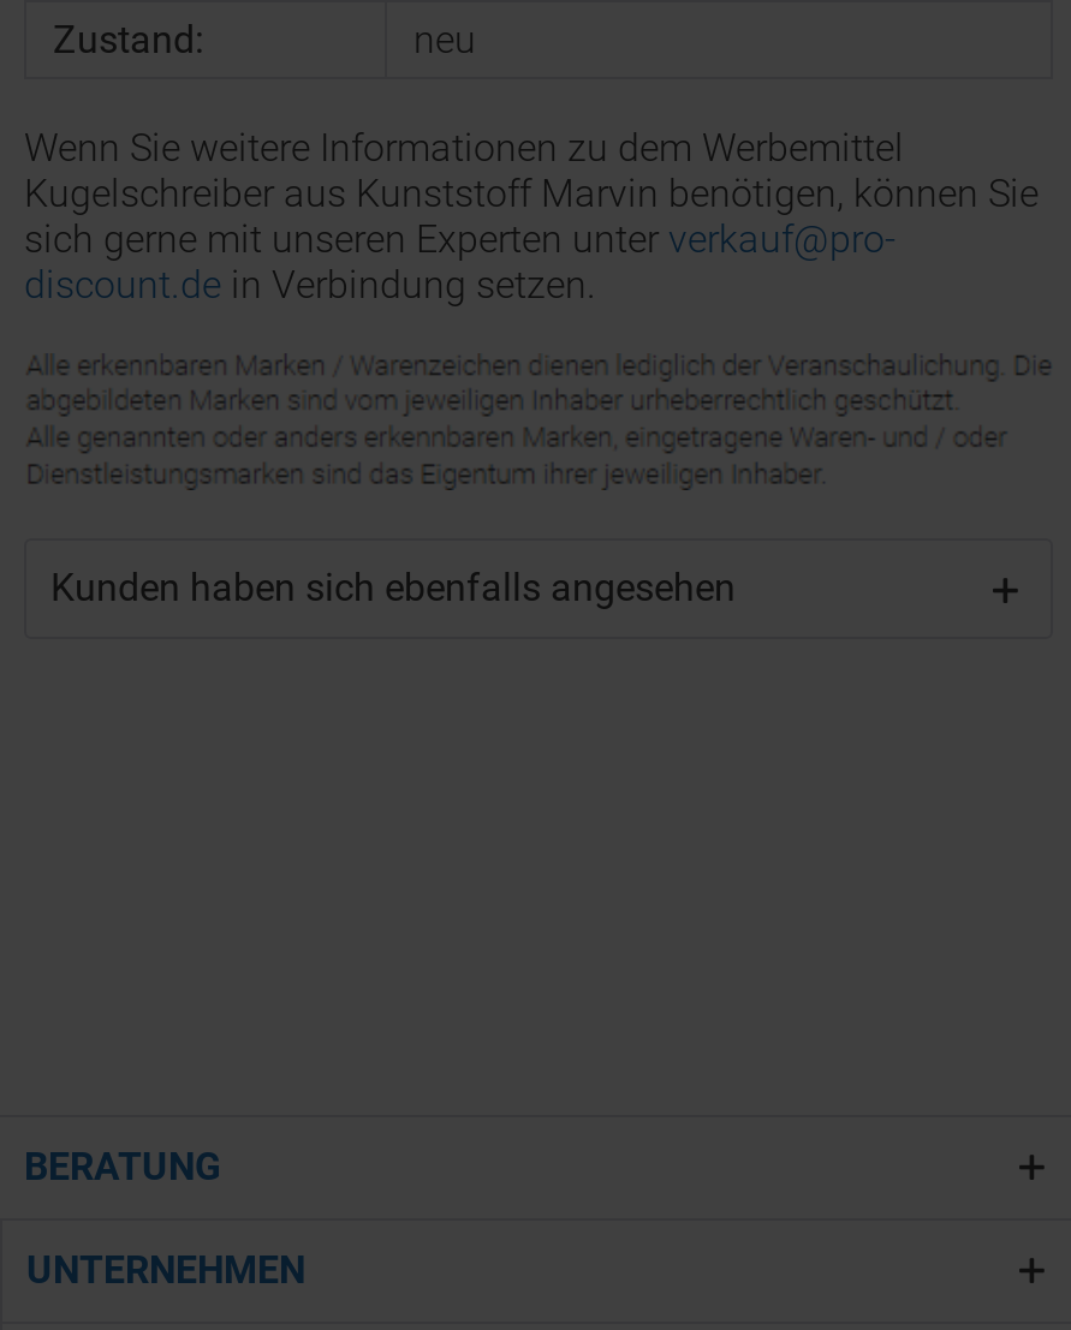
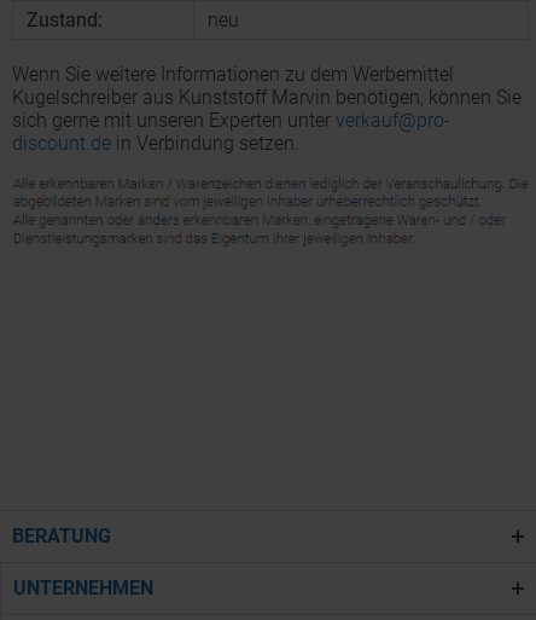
- Kunden haben sich ebenfalls angesehen
